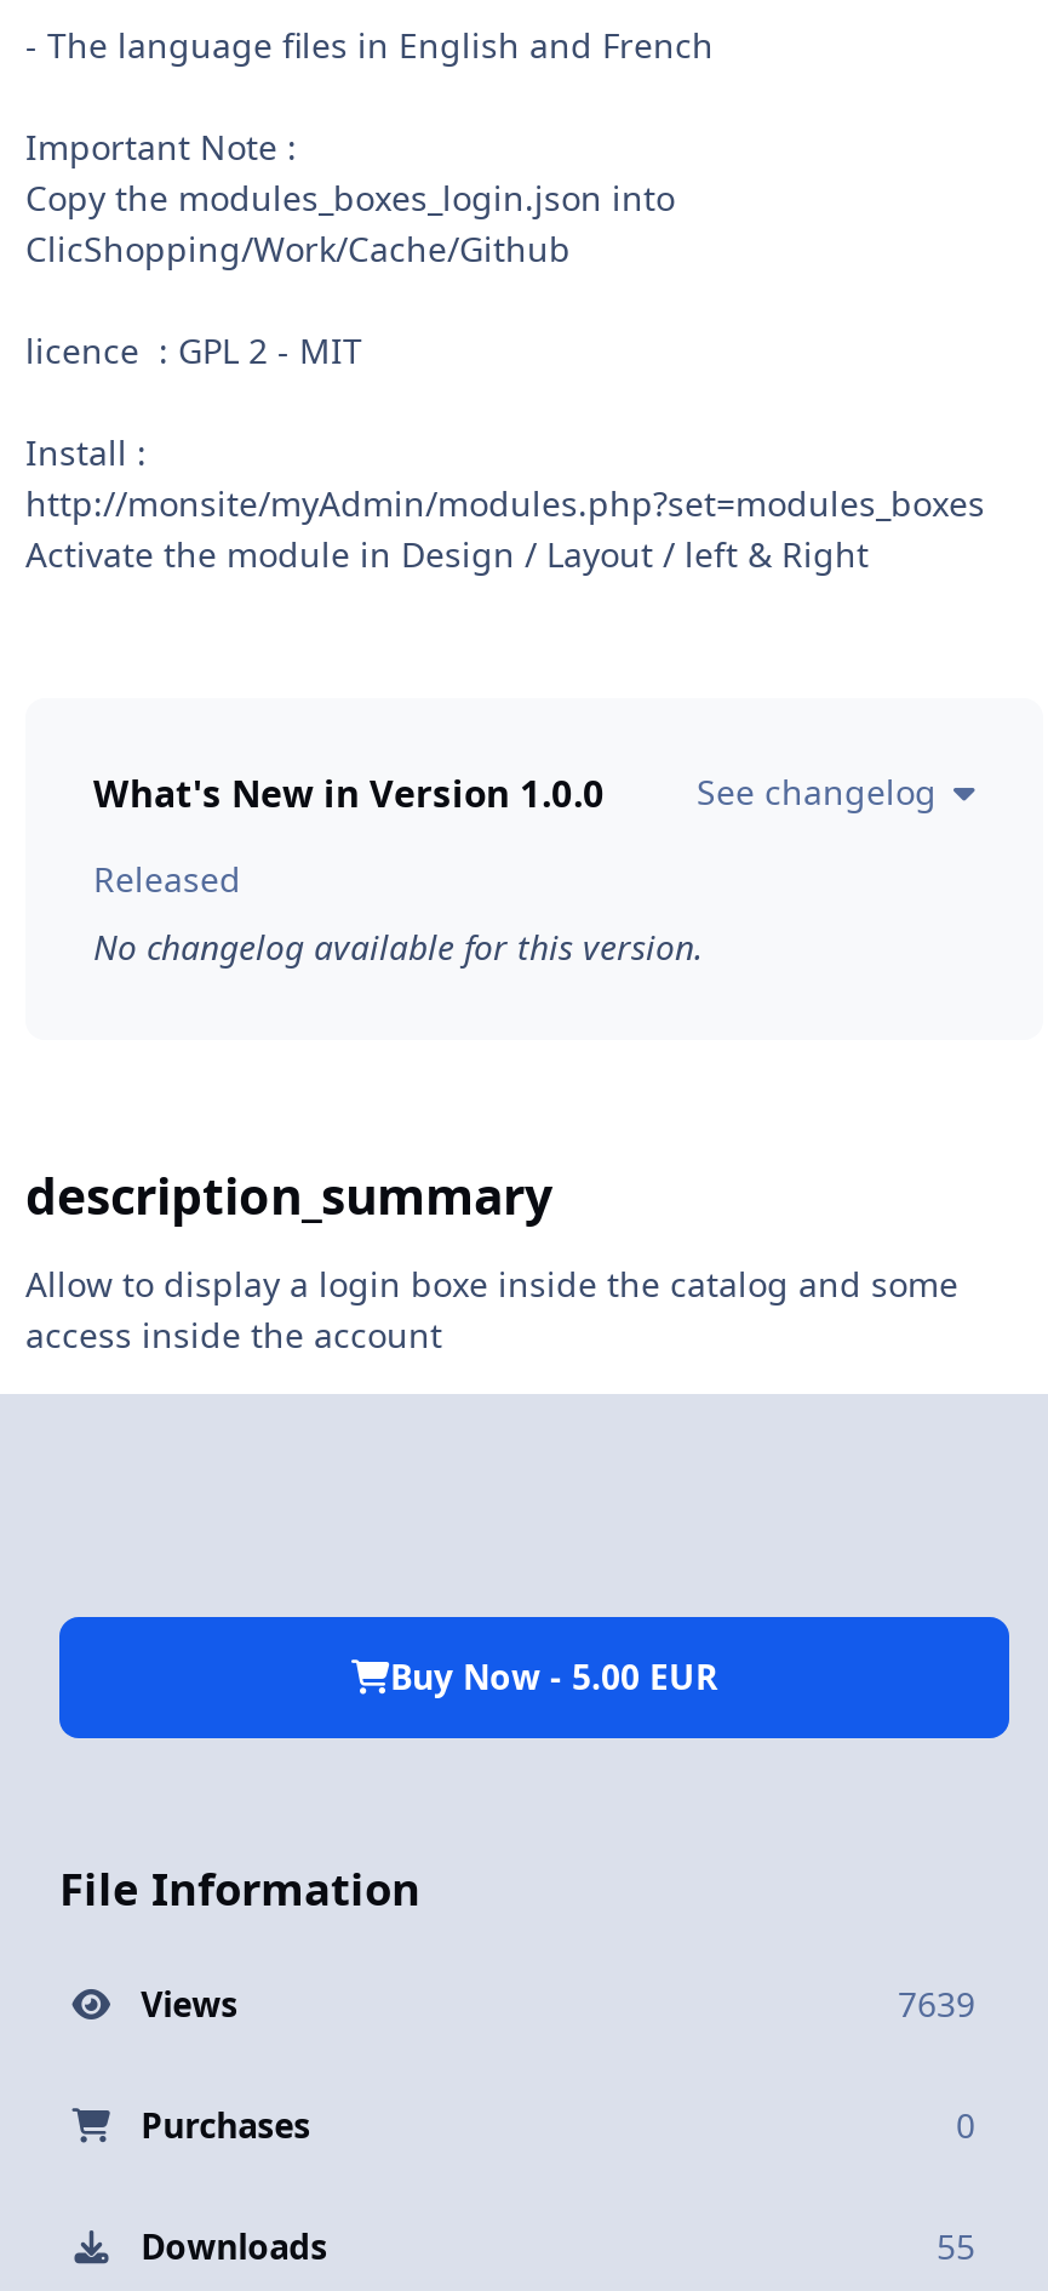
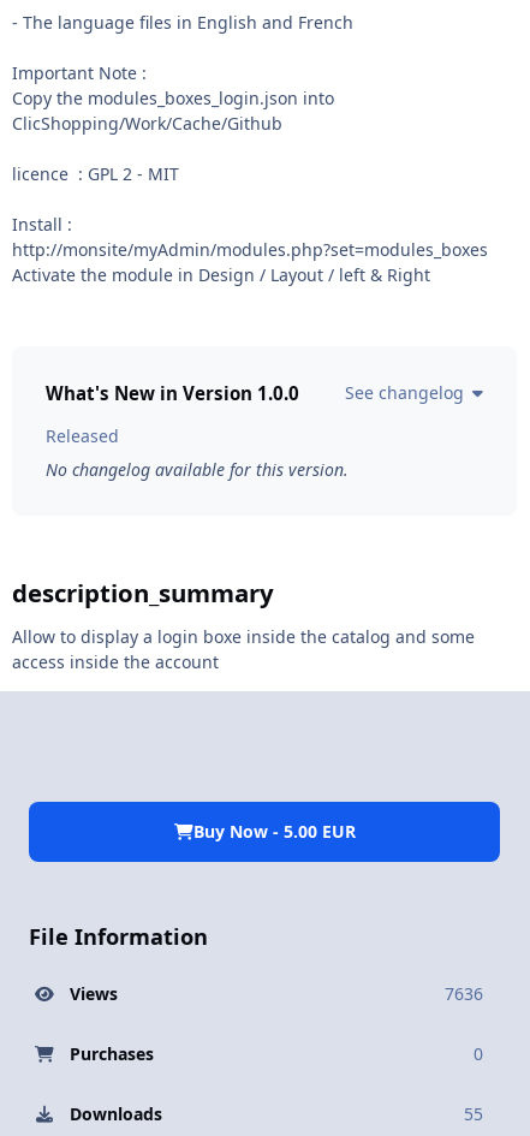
- 7639
+ 7636
